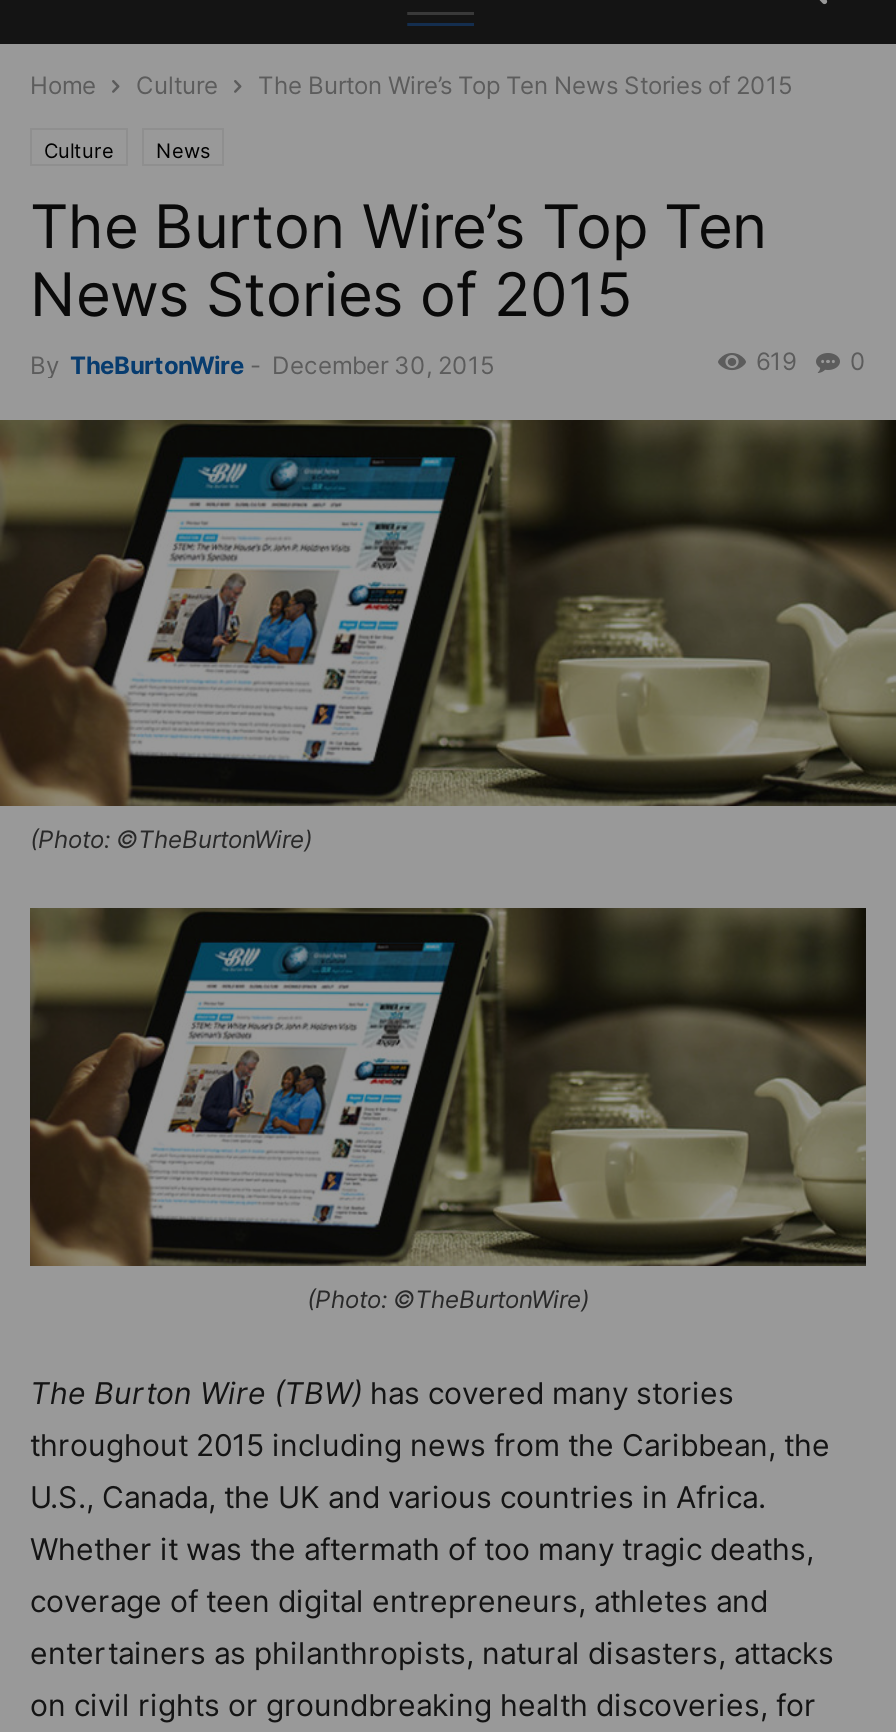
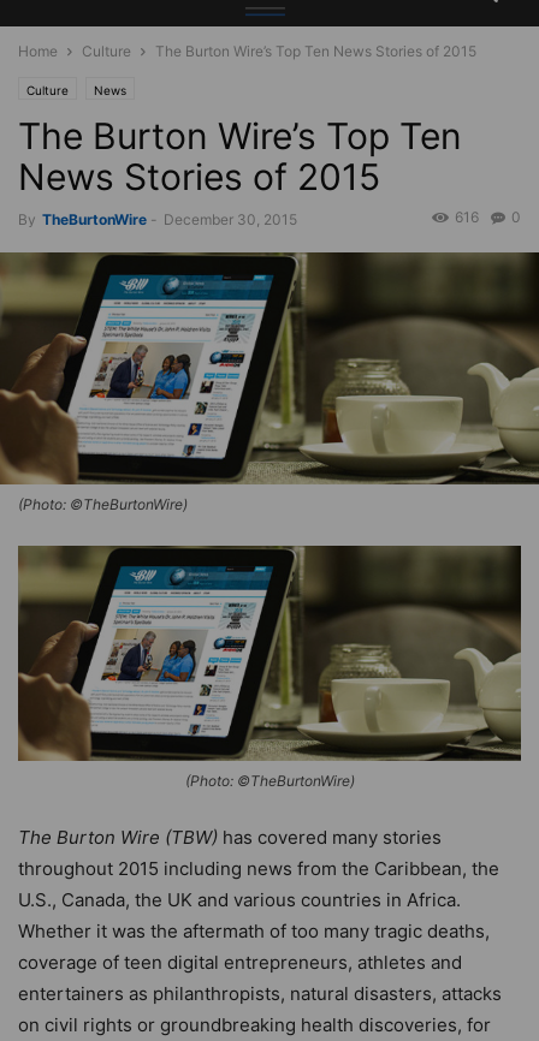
- 619 0
+ 616 0
